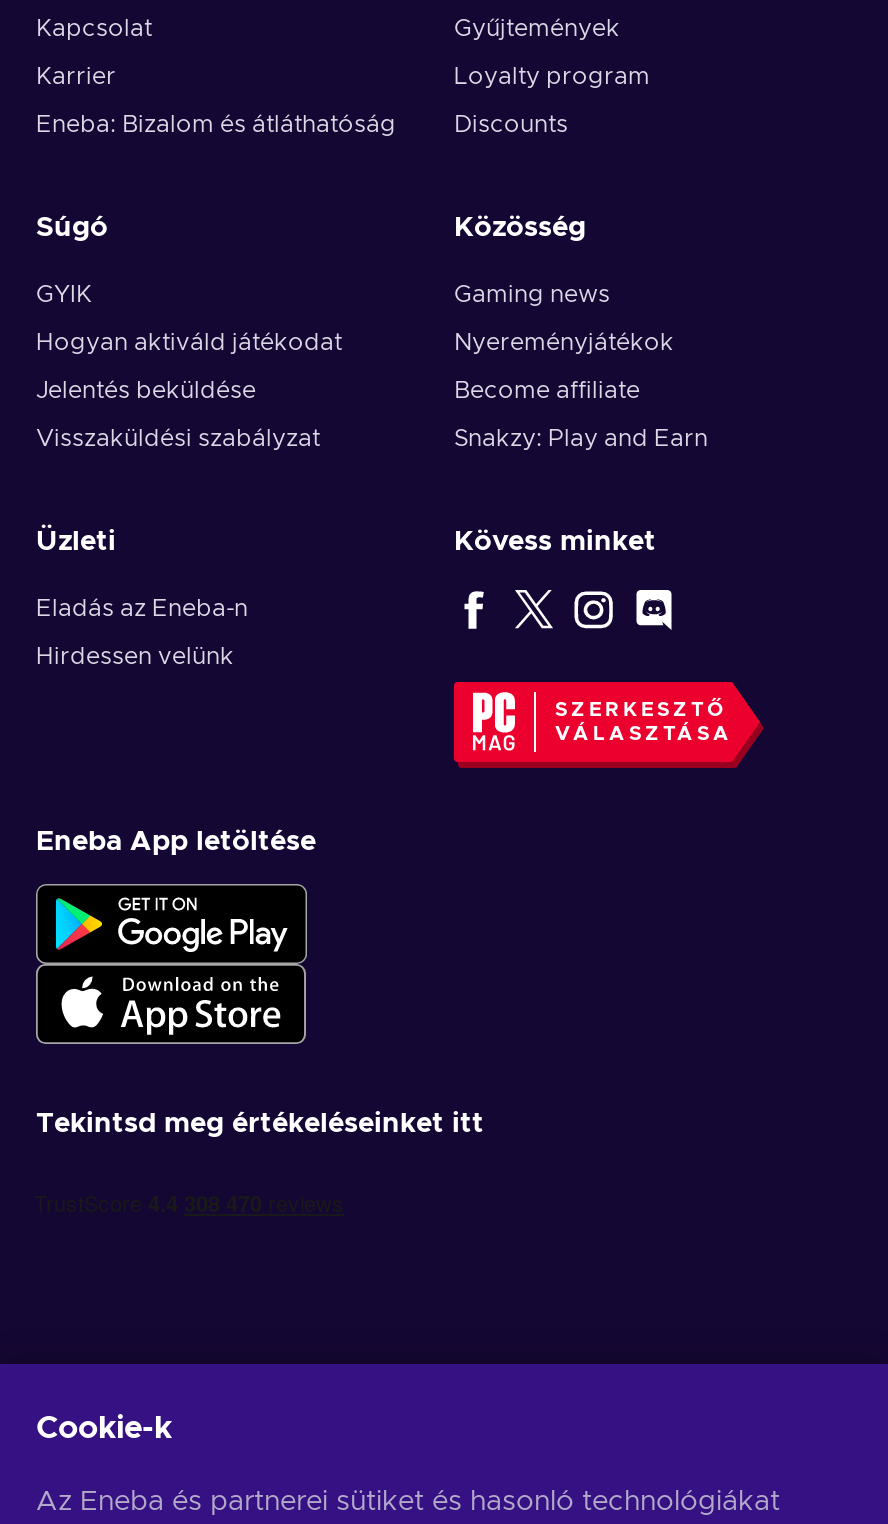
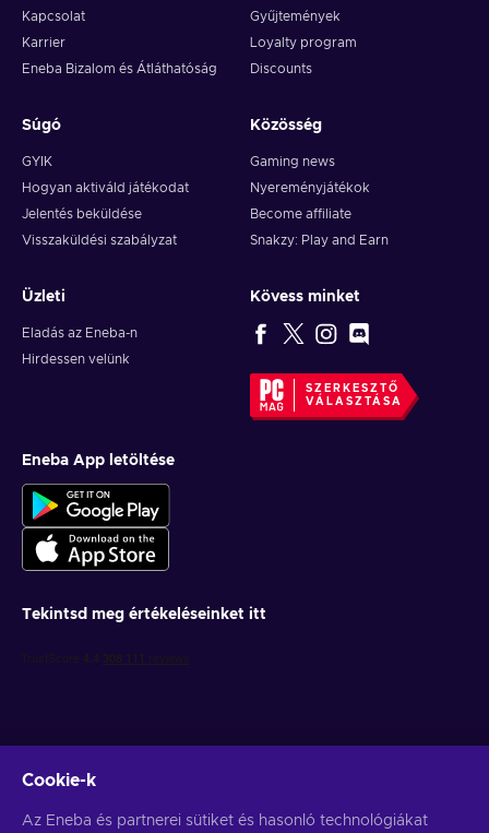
- Eneba: Bizalom és átláthatóság
+ Eneba Bizalom és Átláthatóság
